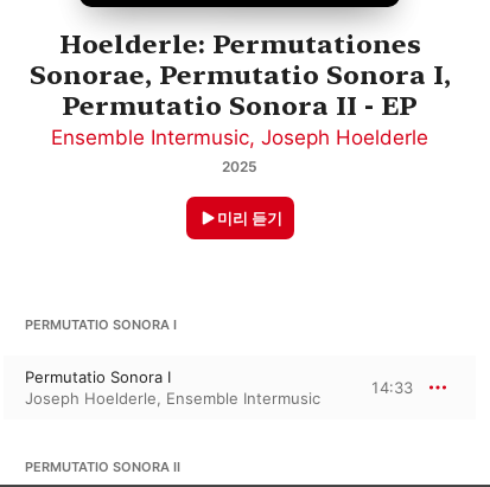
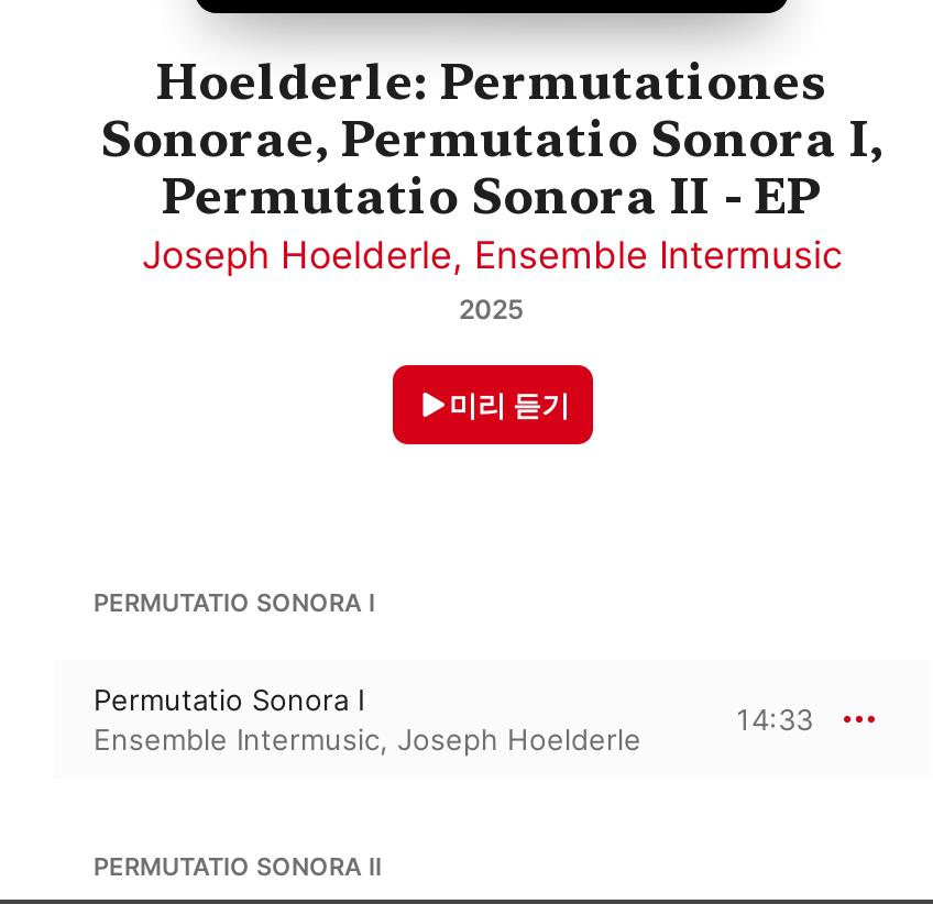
moved down: Ensemble Intermusic, Joseph Hoelderle

moved up: Joseph Hoelderle, Ensemble Intermusic
